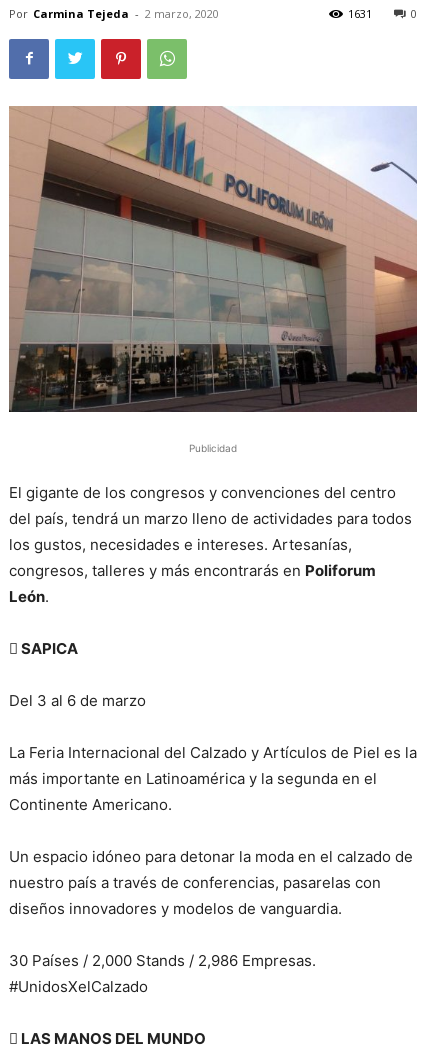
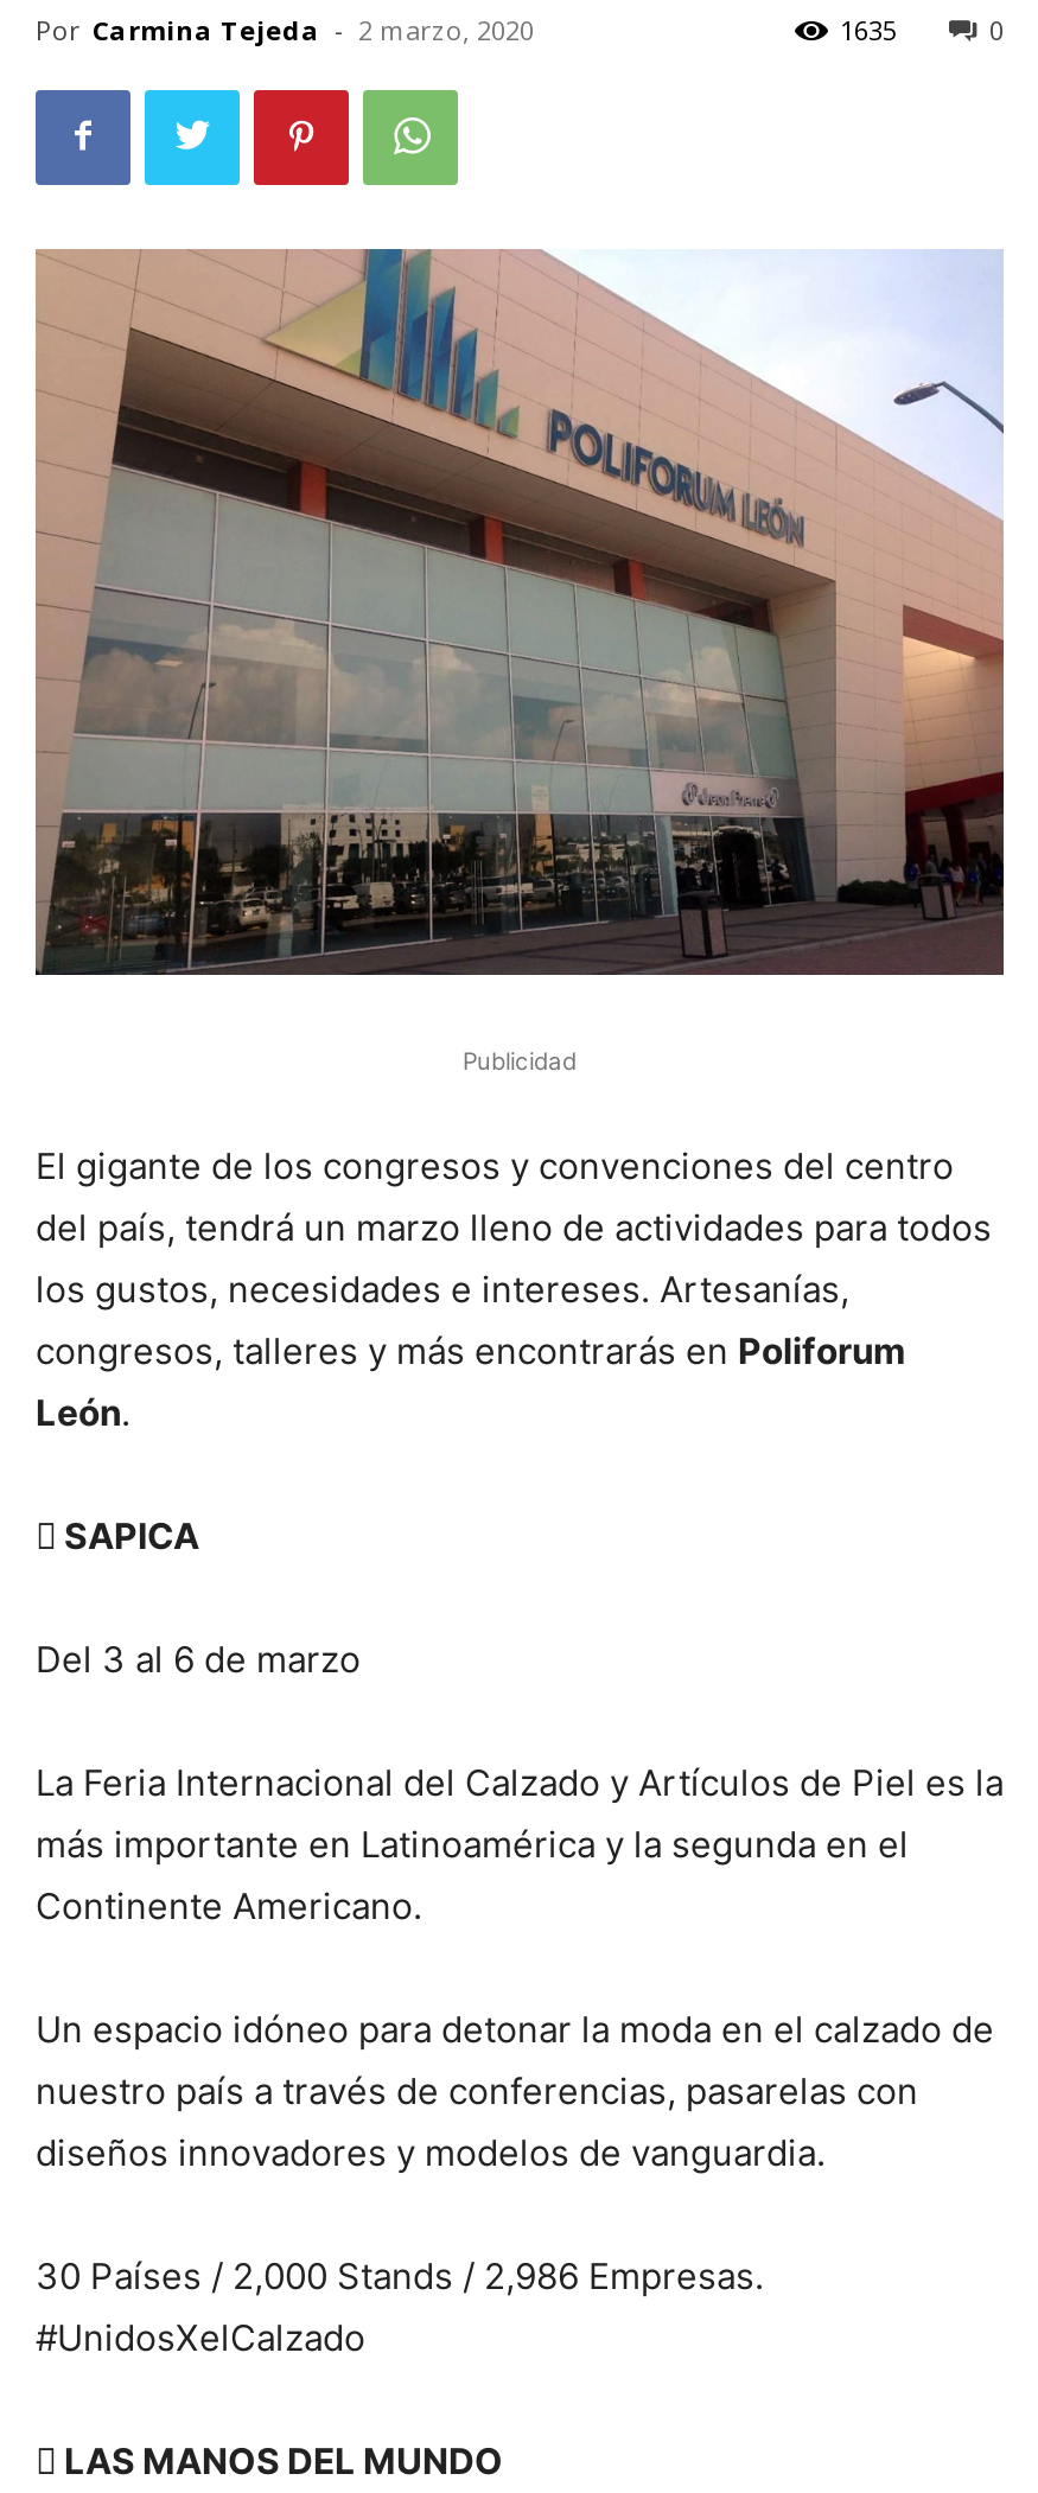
- 1631
+ 1635
